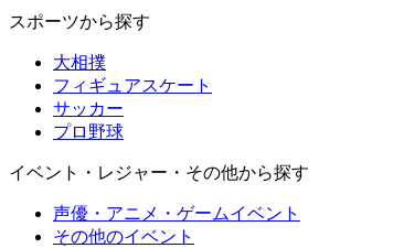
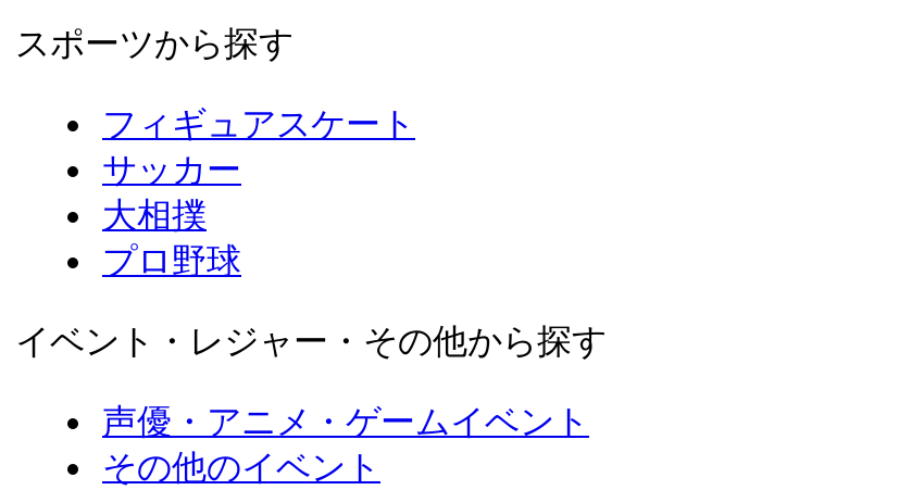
moved down: 大相撲

moved up: フィギュアスケート | サッカー
